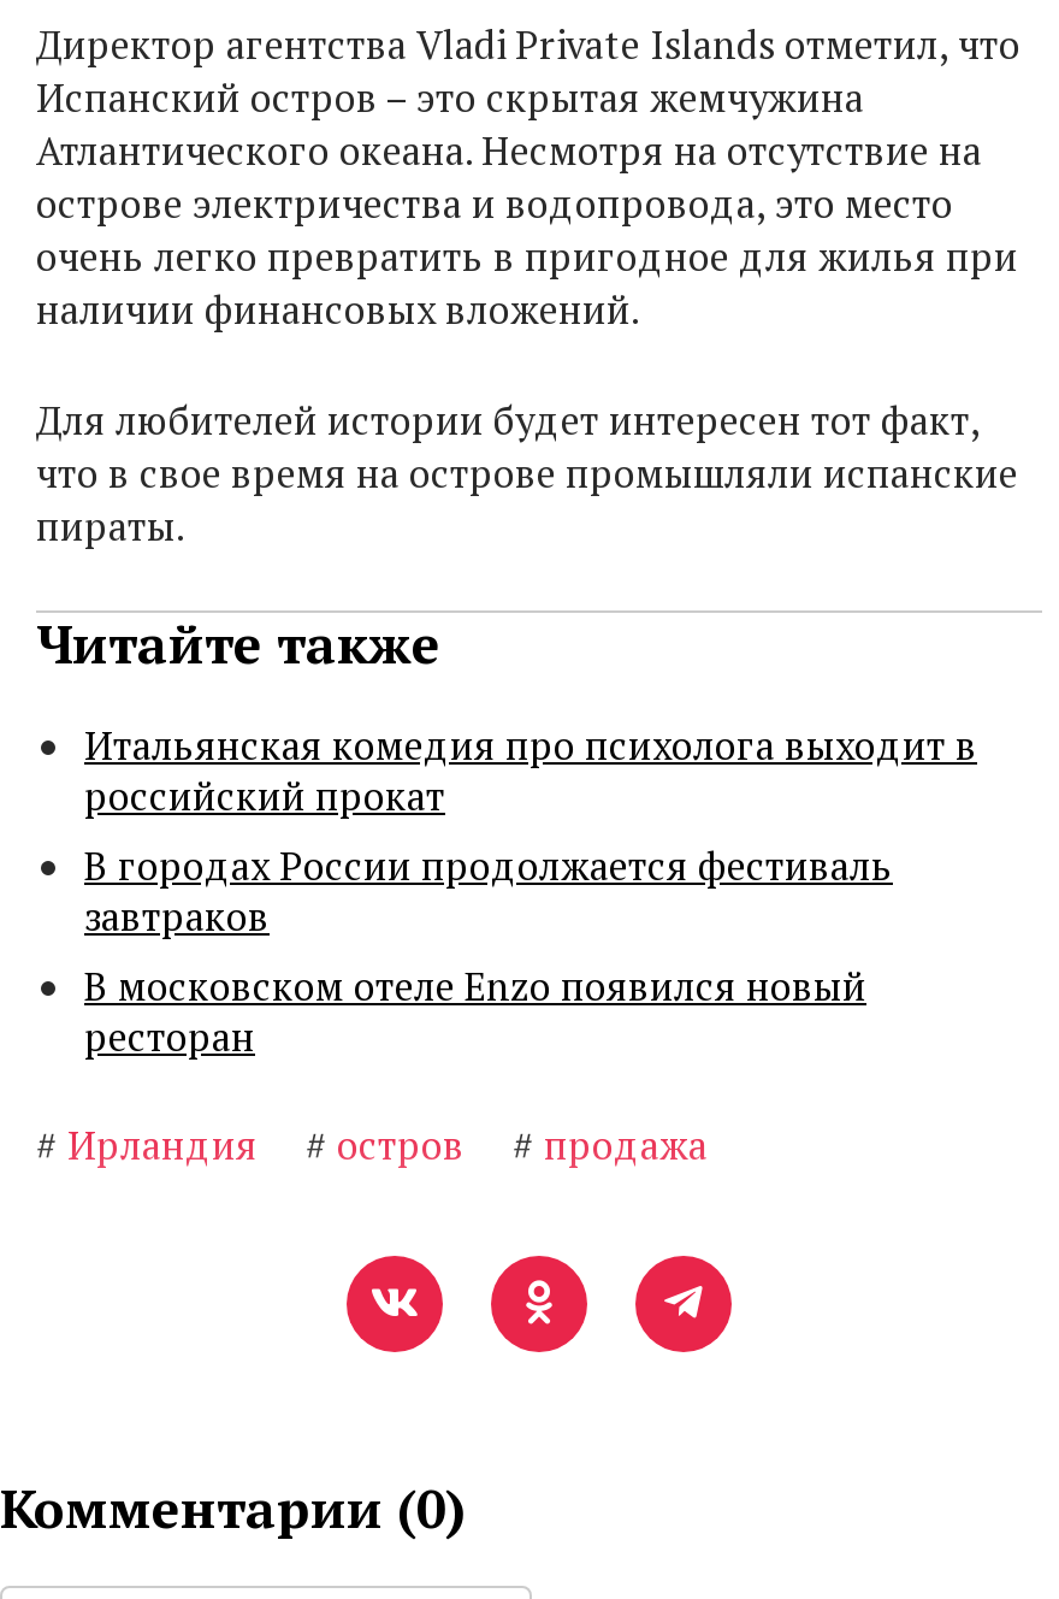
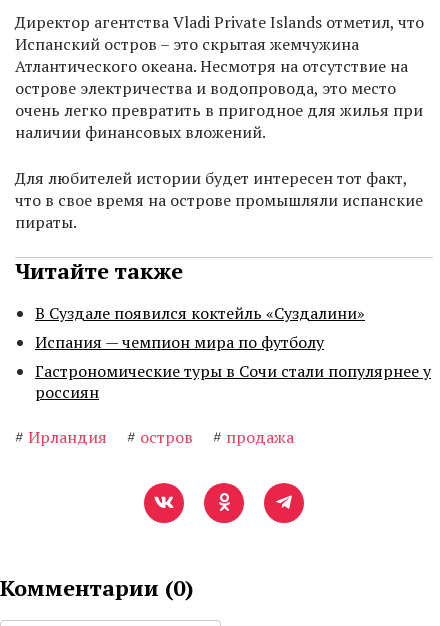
- Итальянская комедия про психолога выходит в
- российский прокат
- В городах России продолжается фестиваль
- завтраков
- В московском отеле Enzo появился новый
- ресторан
+ В Суздале появился коктейль «Суздалини»
+ Испания — чемпион мира по футболу
+ Гастрономические туры в Сочи стали популярнее у
+ россиян
